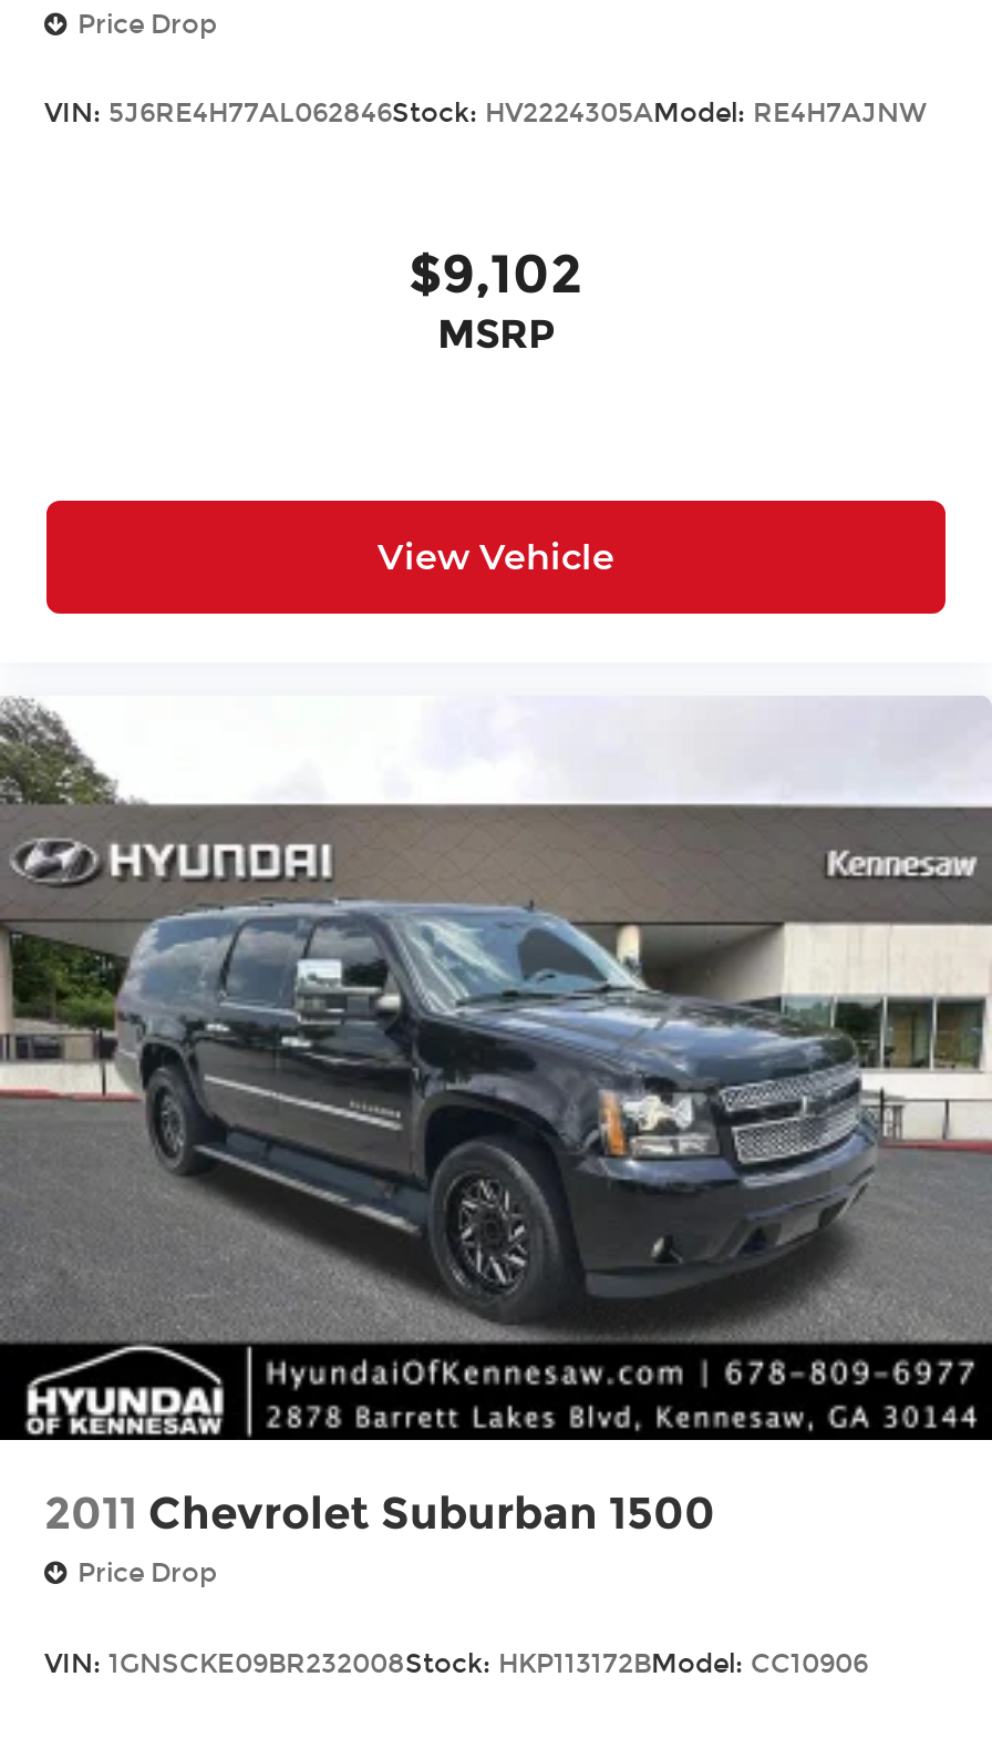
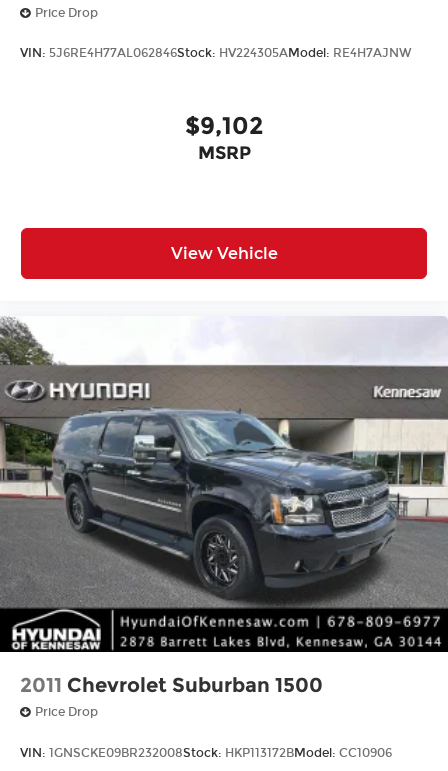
- VIN: 5J6RE4H77AL062846Stock: HV2224305AModel: RE4H7AJNW
+ VIN: 5J6RE4H77AL062846Stock: HV224305AModel: RE4H7AJNW
